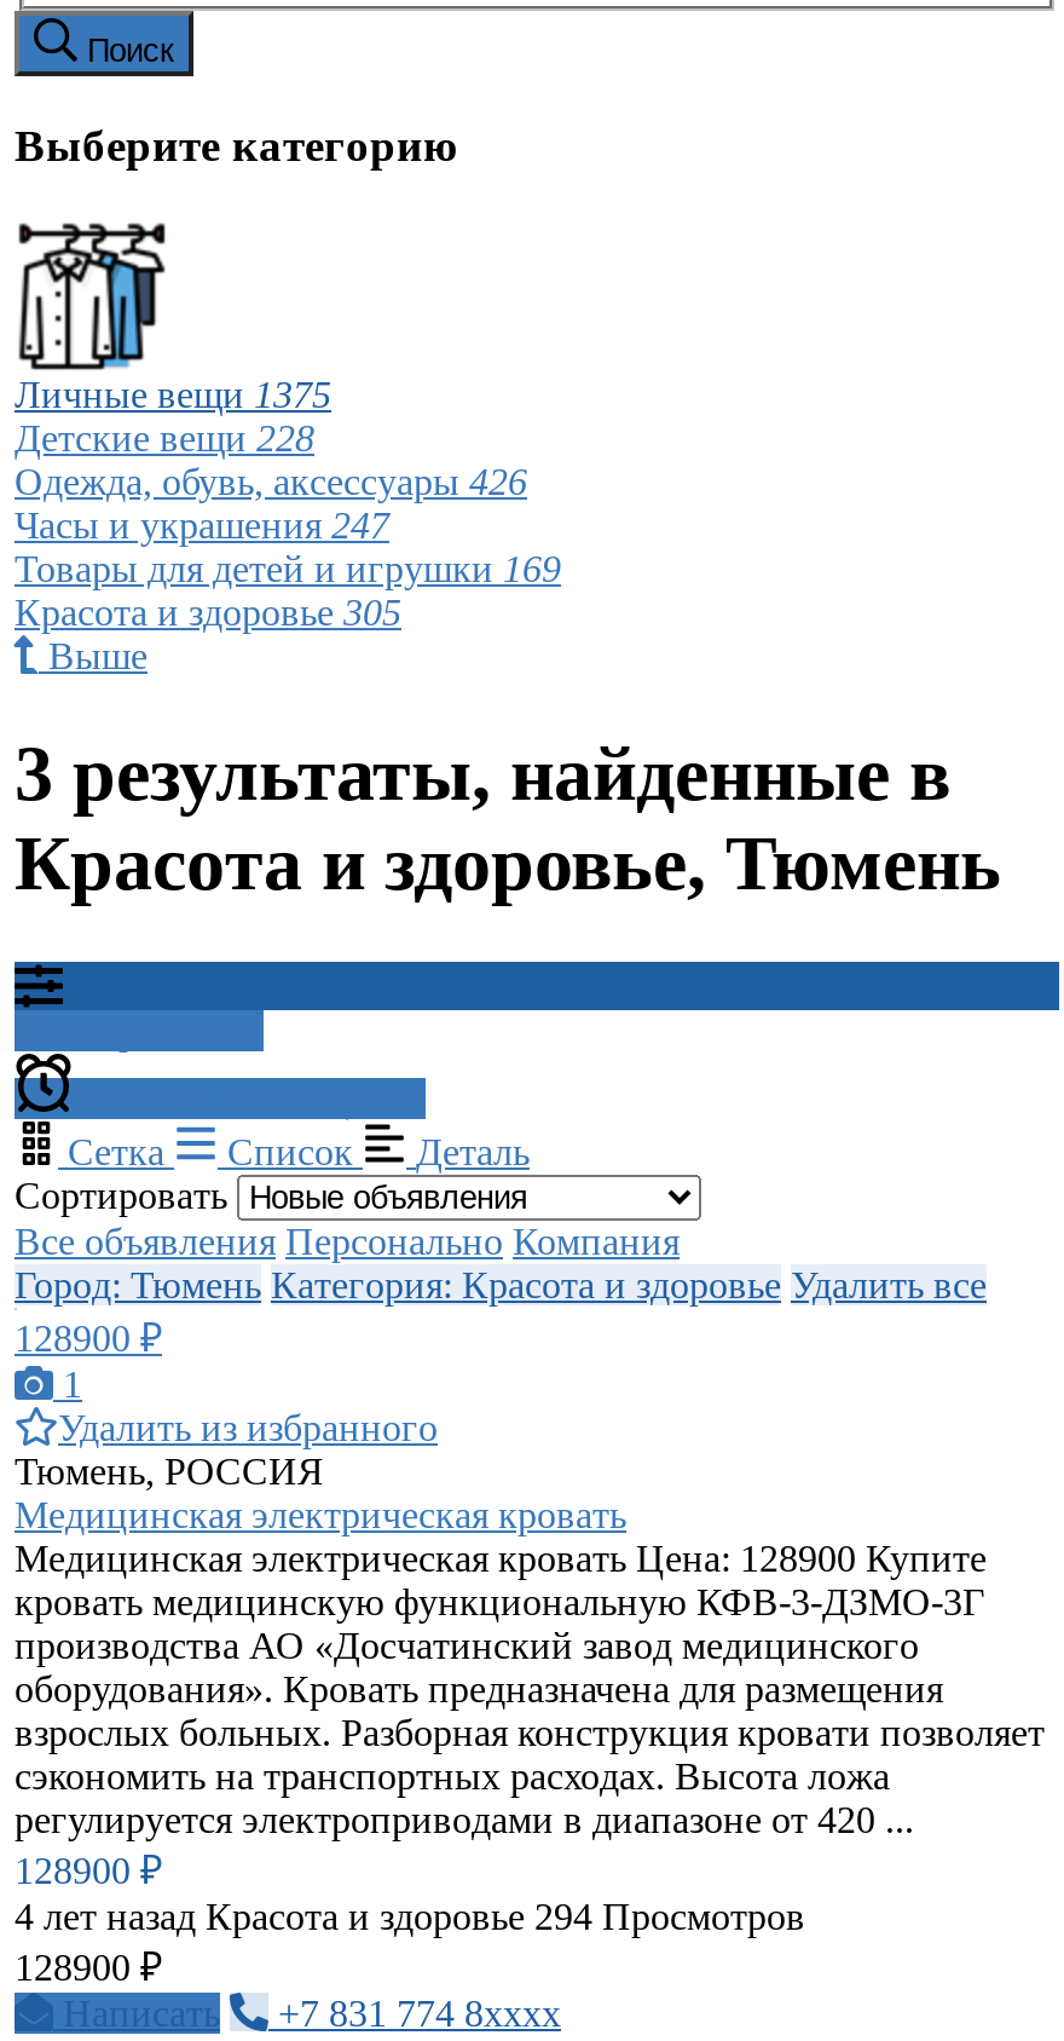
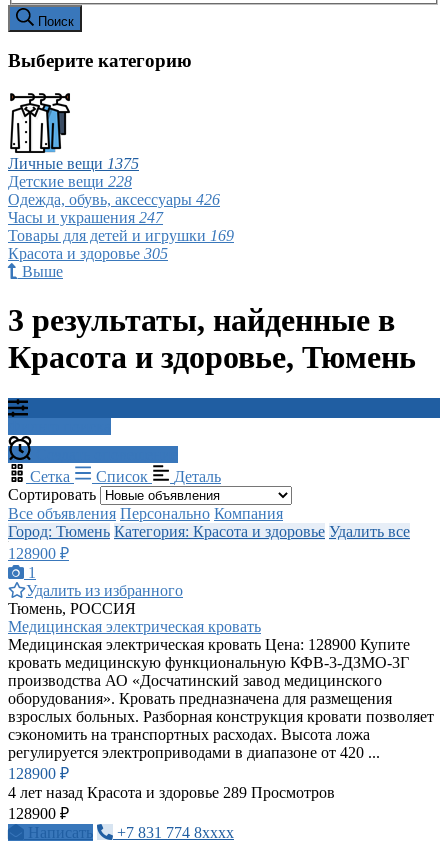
- 4 лет назад Красота и здоровье 294 Просмотров
+ 4 лет назад Красота и здоровье 289 Просмотров
